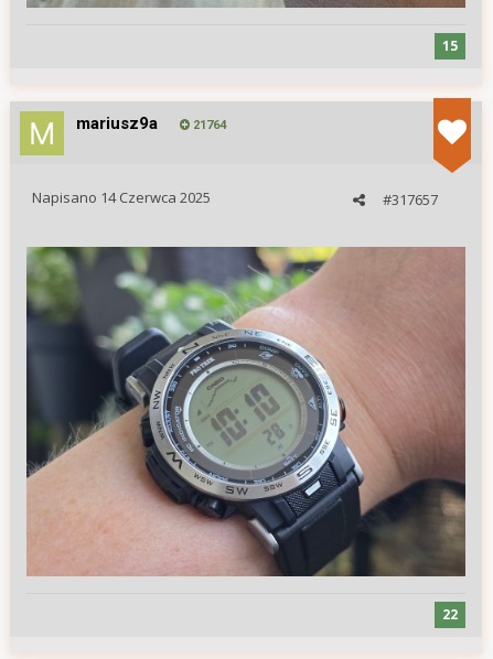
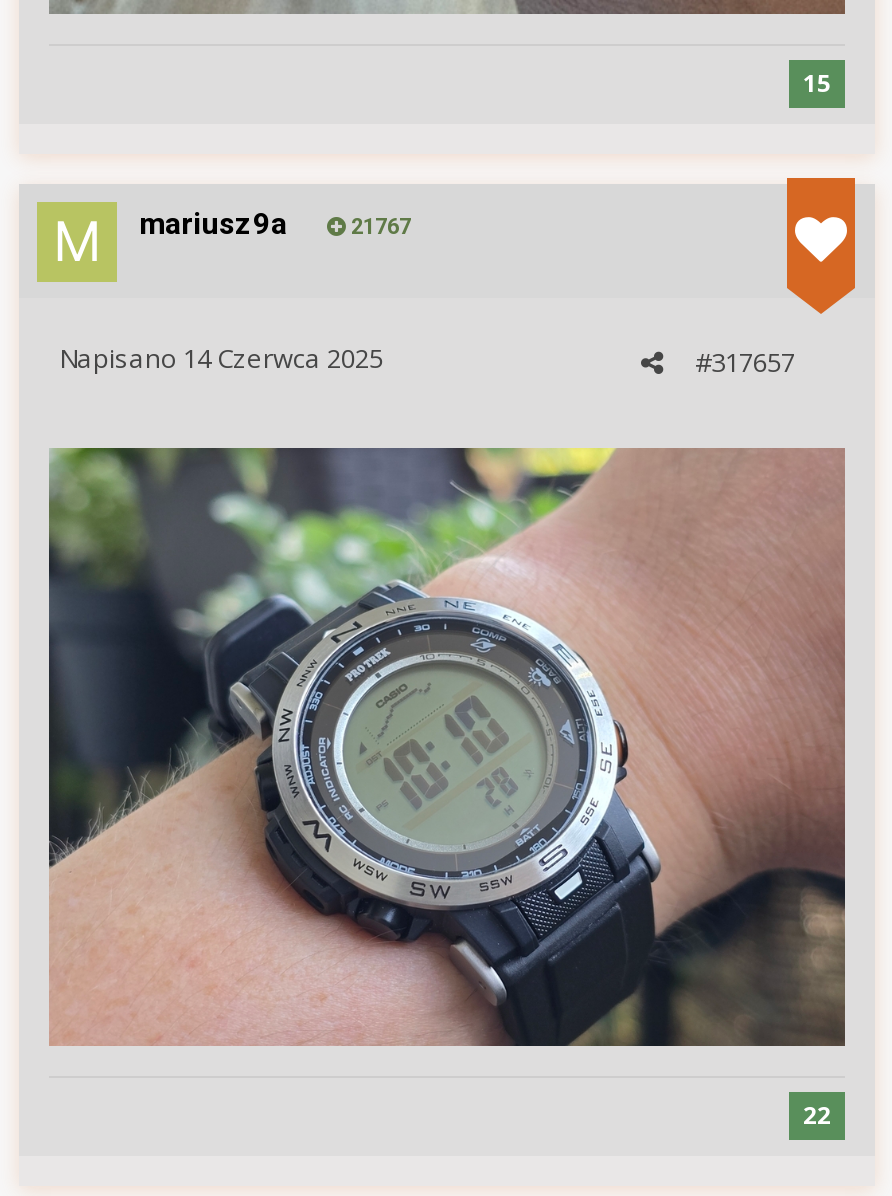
- 21764
+ 21767
